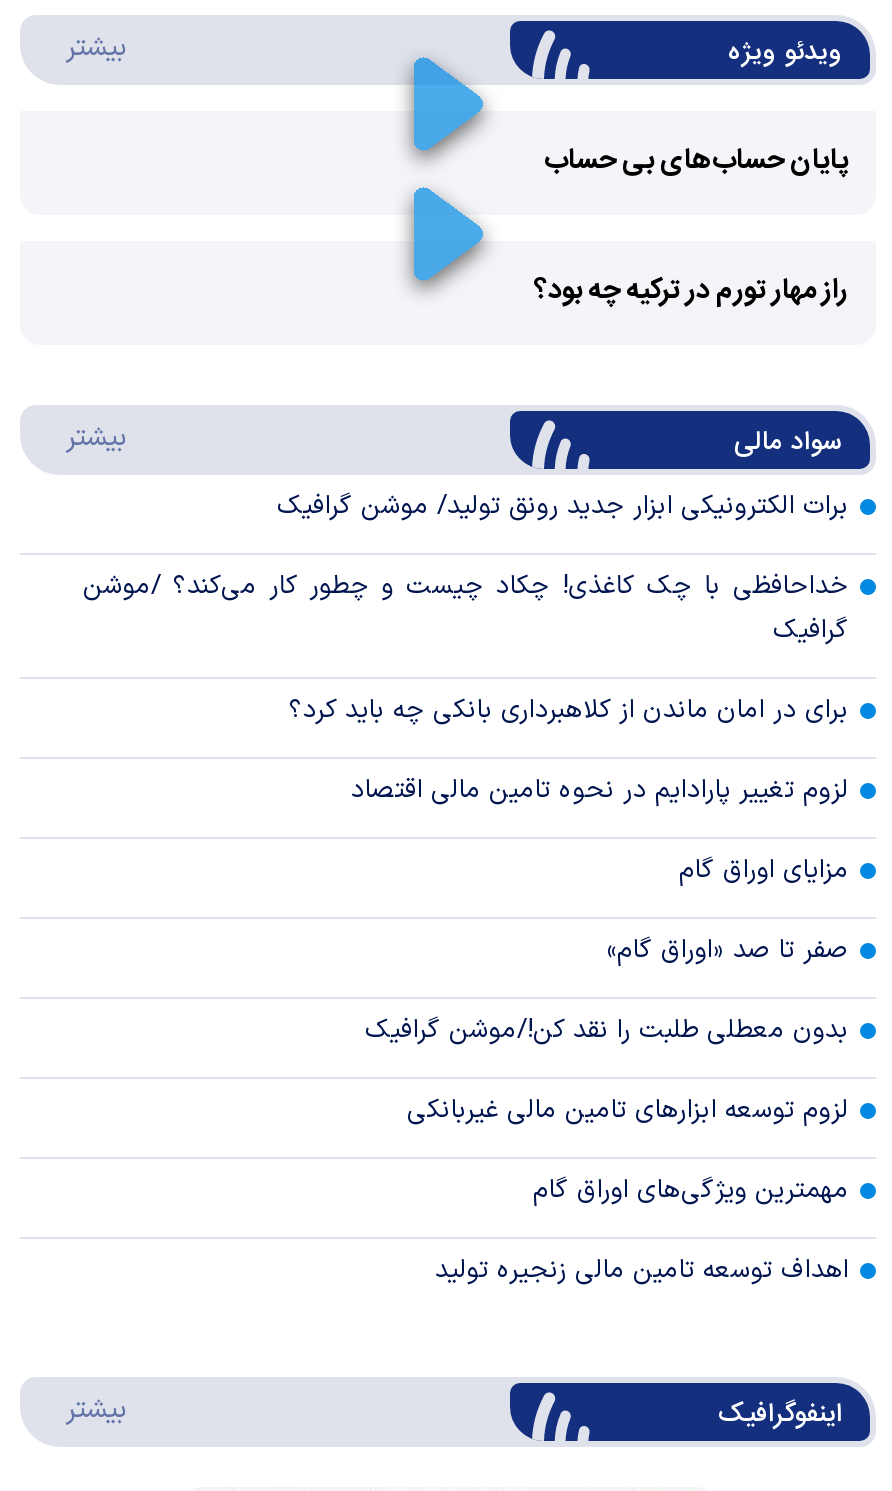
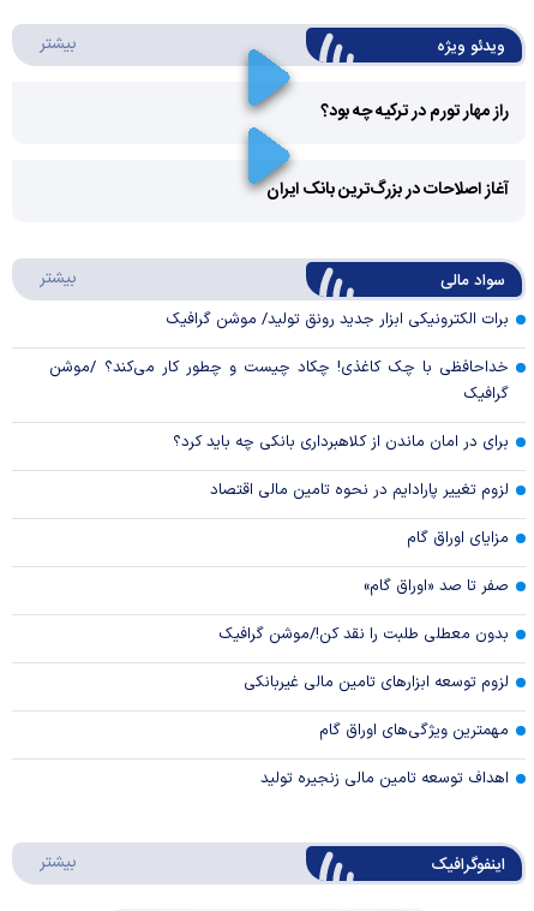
- پایان حساب‌های بی حساب

+ آغاز اصلاحات در بزرگ‌ترین بانک ایران

moved up: راز مهار تورم در ترکیه چه بود؟
